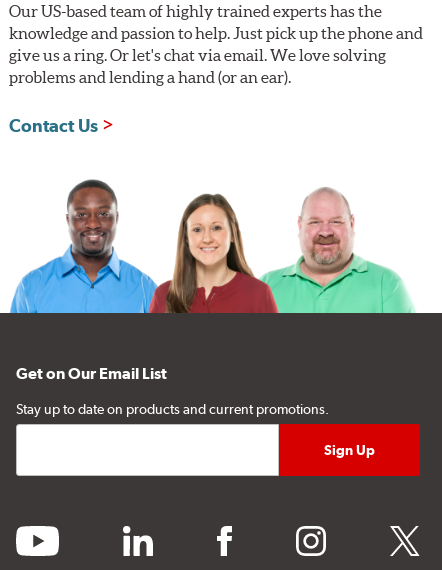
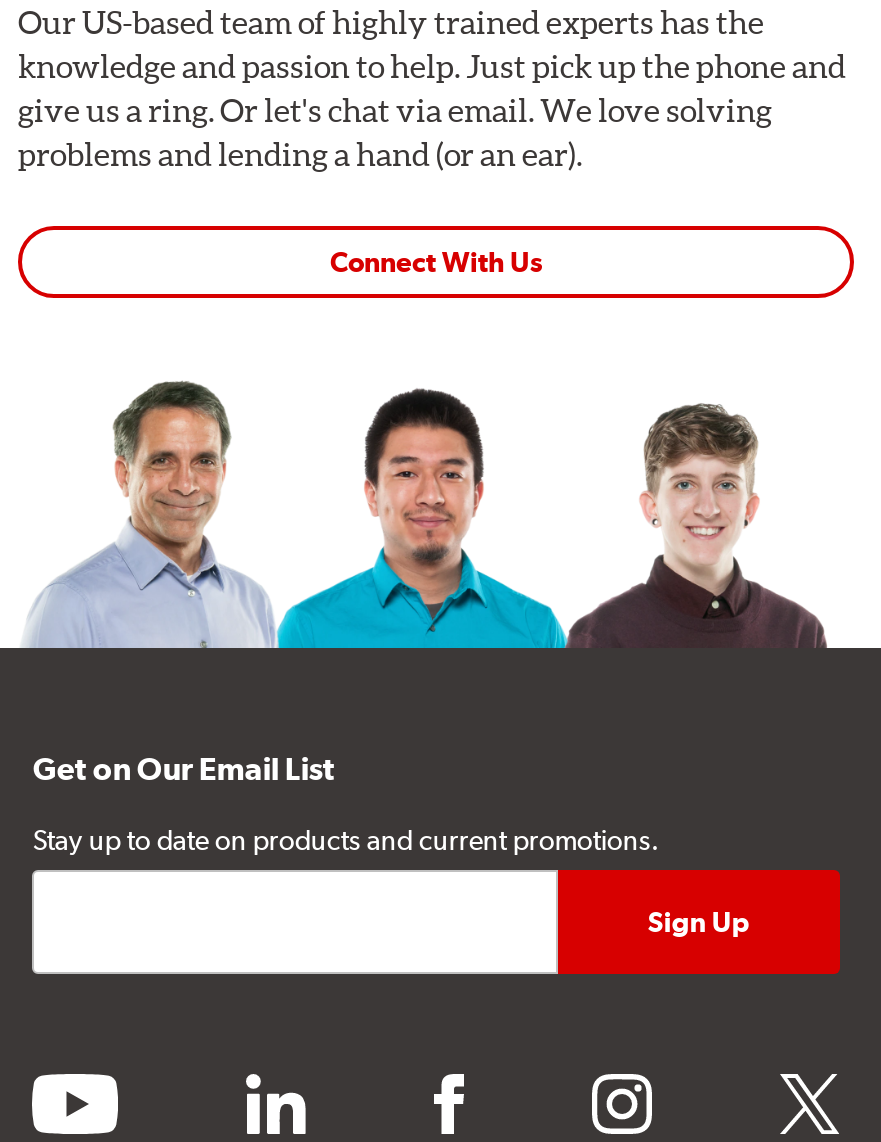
- Contact Us
+ Connect With Us

- [image]
+ [image]
